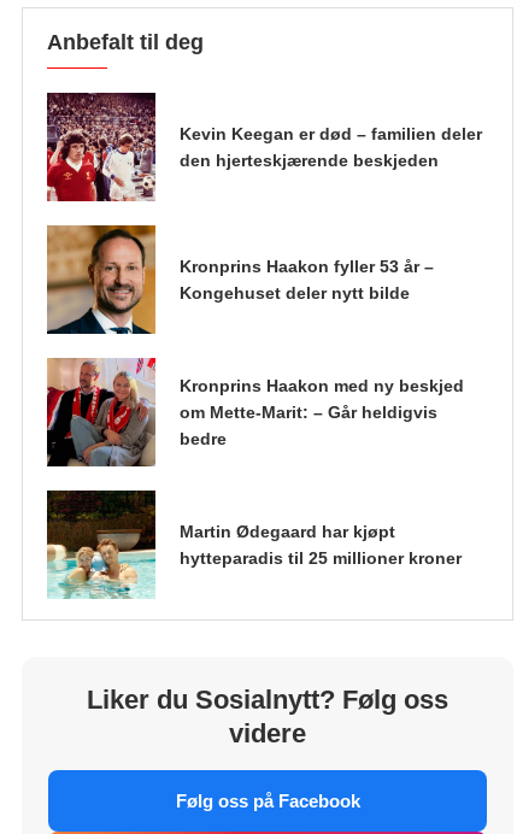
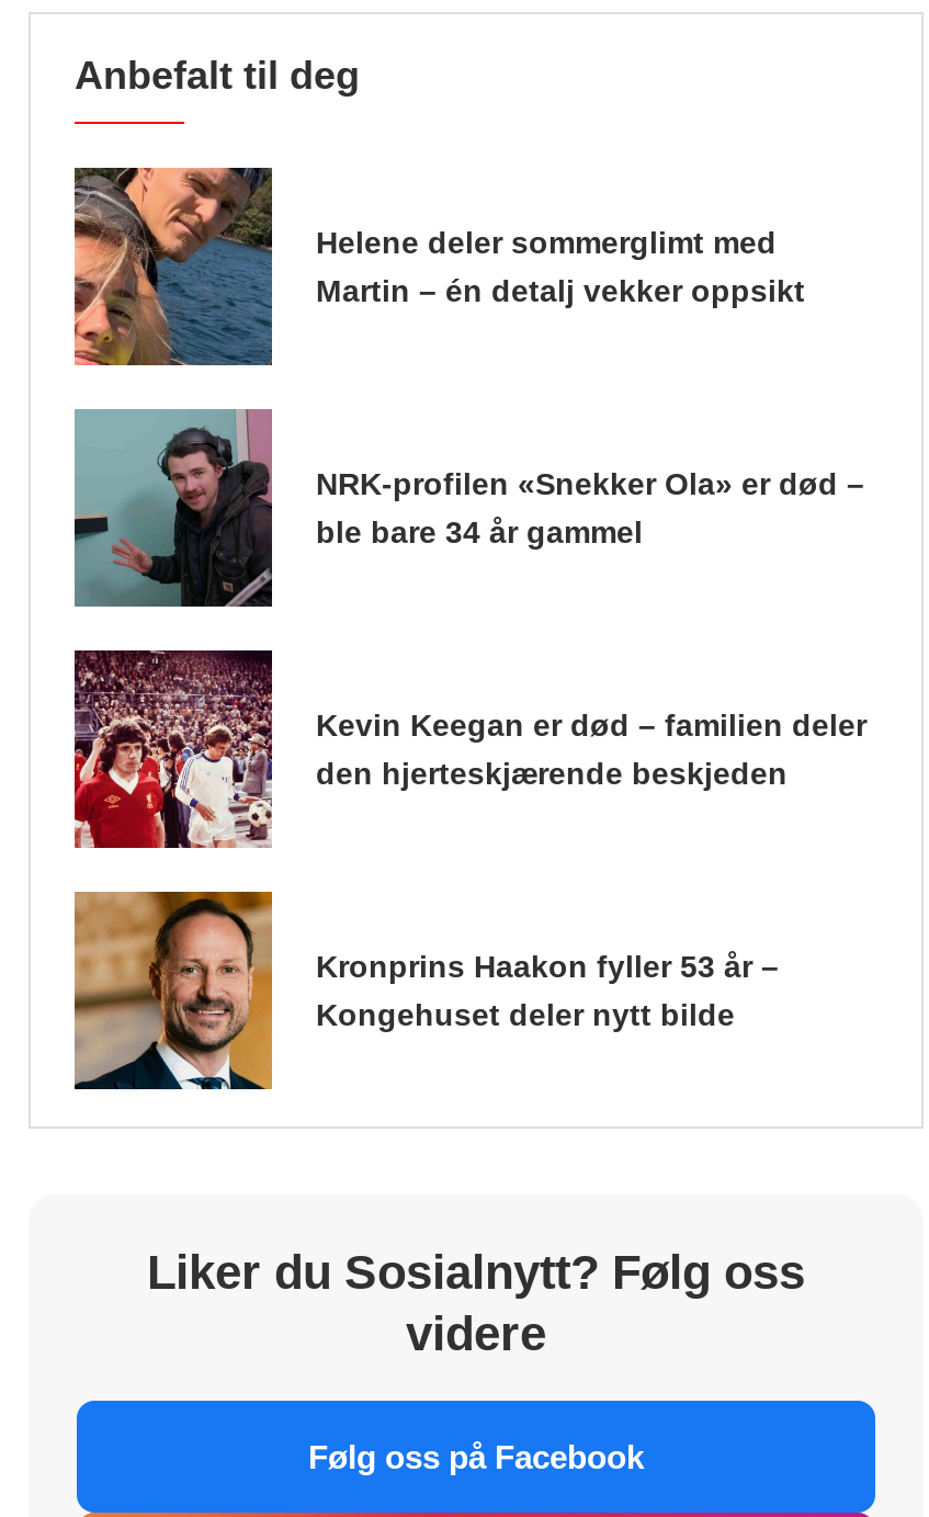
+ [image]
+ Helene deler sommerglimt med
+ Martin – én detalj vekker oppsikt

+ [image]
+ NRK-profilen «Snekker Ola» er død –
+ ble bare 34 år gammel

moved down: [image] | Kevin Keegan er død – familien deler | den hjerteskjærende beskjeden | Kronprins Haakon fyller 53 år – | Kongehuset deler nytt bilde

- [image]
- Kronprins Haakon med ny beskjed
- om Mette-Marit: – Går heldigvis
- bedre

- [image]
- Martin Ødegaard har kjøpt
- hytteparadis til 25 millioner kroner
